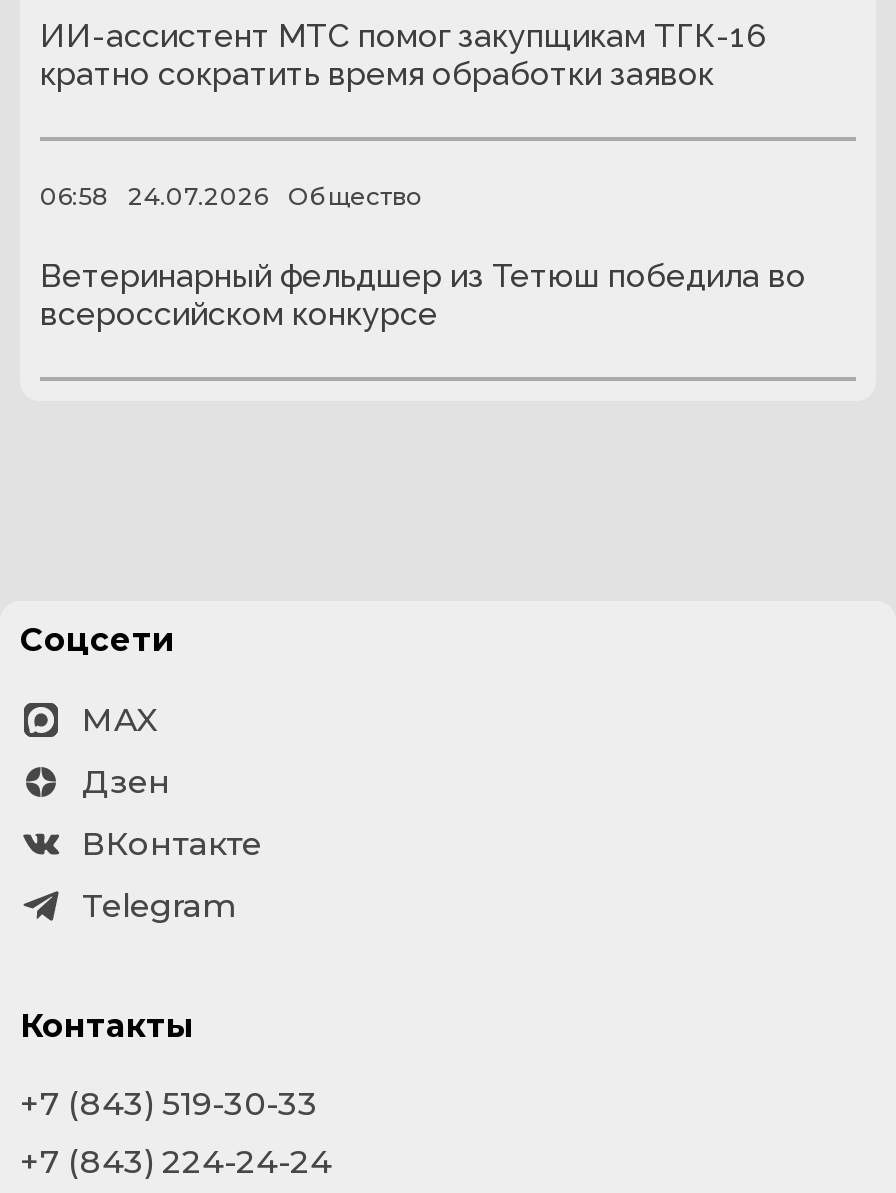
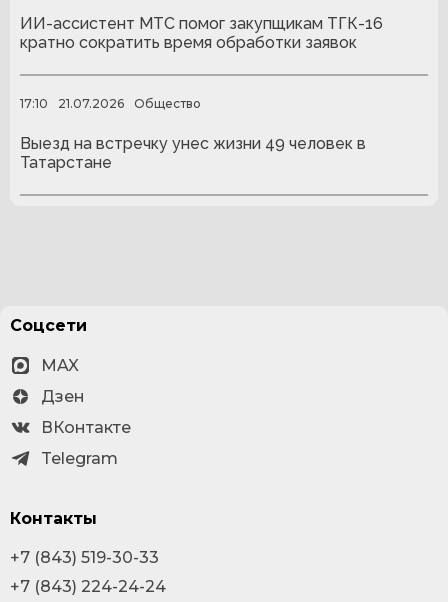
- 06:58
+ 17:10

- 24.07.2026
+ 21.07.2026

- Ветеринарный фельдшер из Тетюш победила во
- всероссийском конкурсе
+ Выезд на встречку унес жизни 49 человек в
+ Татарстане
